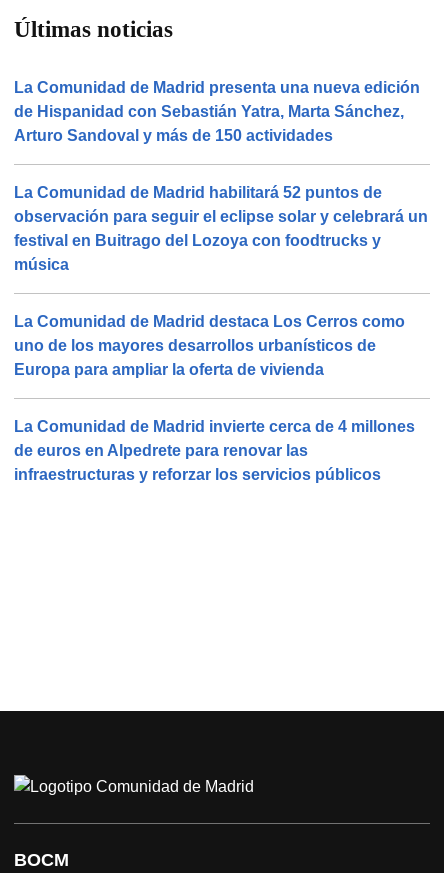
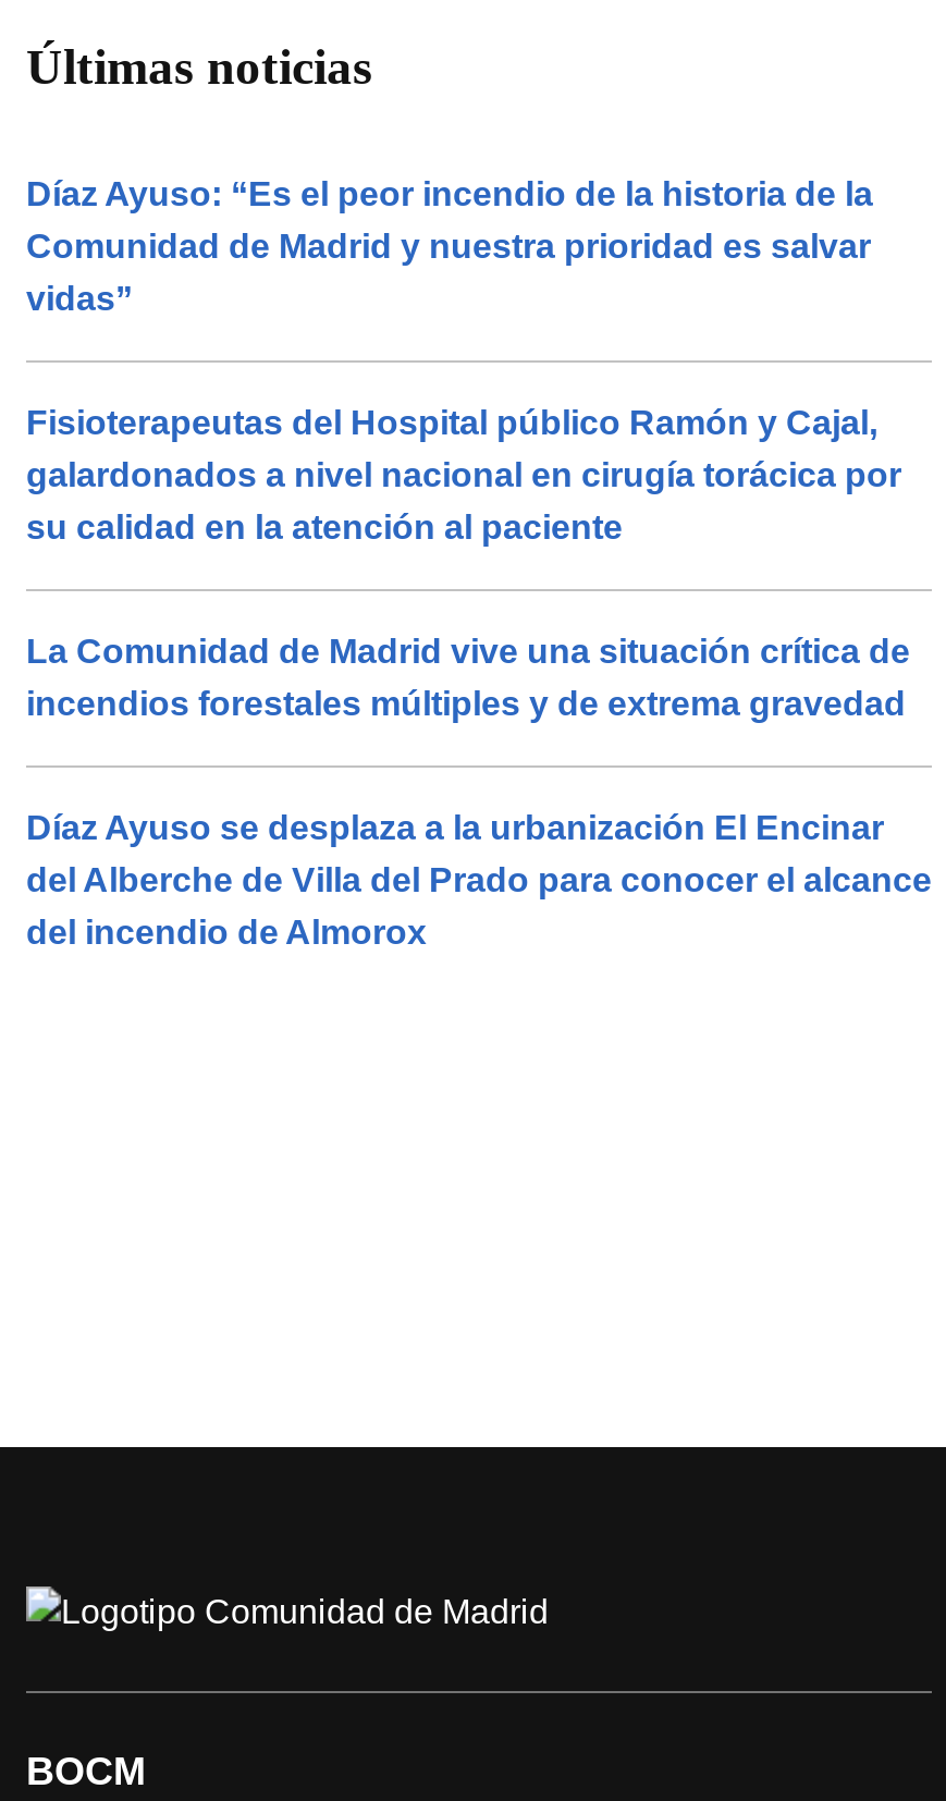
- La Comunidad de Madrid presenta una nueva edición
- de Hispanidad con Sebastián Yatra, Marta Sánchez,
- Arturo Sandoval y más de 150 actividades
+ Díaz Ayuso: “Es el peor incendio de la historia de la
+ Comunidad de Madrid y nuestra prioridad es salvar
+ vidas”

- La Comunidad de Madrid habilitará 52 puntos de
- observación para seguir el eclipse solar y celebrará un
- festival en Buitrago del Lozoya con foodtrucks y
- música
+ Fisioterapeutas del Hospital público Ramón y Cajal,
+ galardonados a nivel nacional en cirugía torácica por
+ su calidad en la atención al paciente

- La Comunidad de Madrid destaca Los Cerros como
- uno de los mayores desarrollos urbanísticos de
- Europa para ampliar la oferta de vivienda
+ La Comunidad de Madrid vive una situación crítica de
+ incendios forestales múltiples y de extrema gravedad

- La Comunidad de Madrid invierte cerca de 4 millones
- de euros en Alpedrete para renovar las
- infraestructuras y reforzar los servicios públicos
+ Díaz Ayuso se desplaza a la urbanización El Encinar
+ del Alberche de Villa del Prado para conocer el alcance
+ del incendio de Almorox
